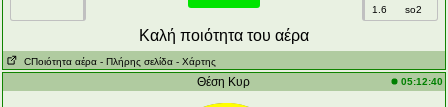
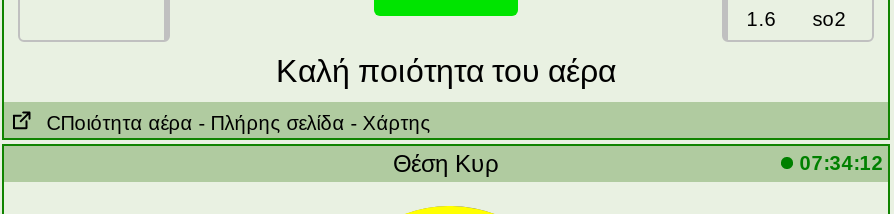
- 05:12:40
+ 07:34:12
